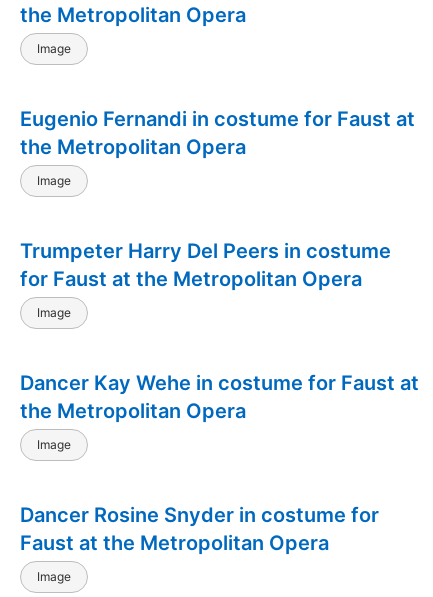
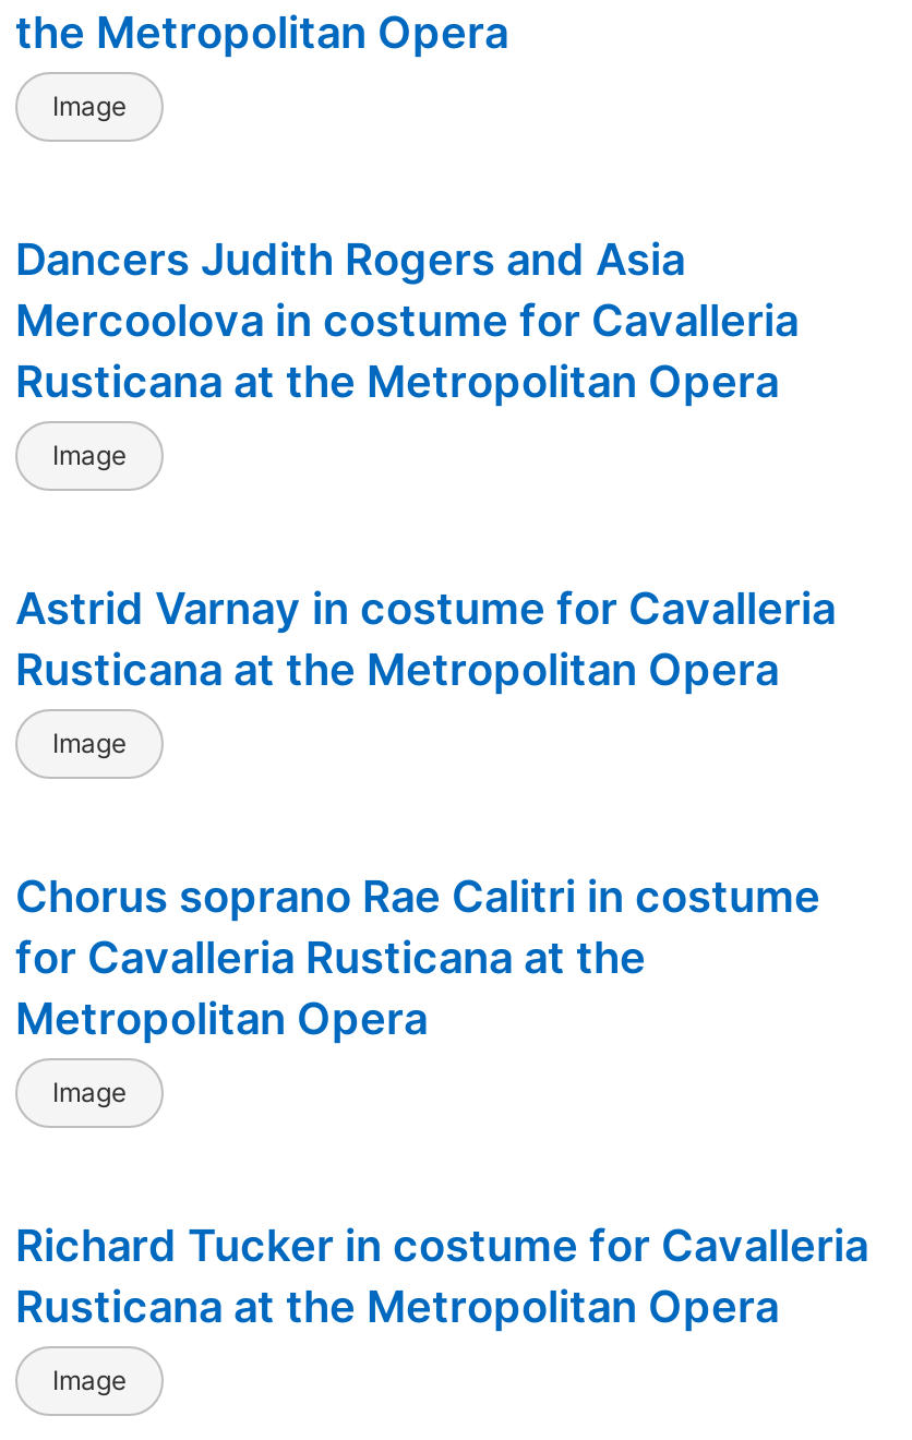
- Eugenio Fernandi in costume for Faust at
- the Metropolitan Opera
+ Dancers Judith Rogers and Asia
+ Mercoolova in costume for Cavalleria
+ Rusticana at the Metropolitan Opera

- Trumpeter Harry Del Peers in costume
- for Faust at the Metropolitan Opera
+ Astrid Varnay in costume for Cavalleria
+ Rusticana at the Metropolitan Opera

- Dancer Kay Wehe in costume for Faust at
- the Metropolitan Opera
+ Chorus soprano Rae Calitri in costume
+ for Cavalleria Rusticana at the
+ Metropolitan Opera

- Dancer Rosine Snyder in costume for
- Faust at the Metropolitan Opera
+ Richard Tucker in costume for Cavalleria
+ Rusticana at the Metropolitan Opera
